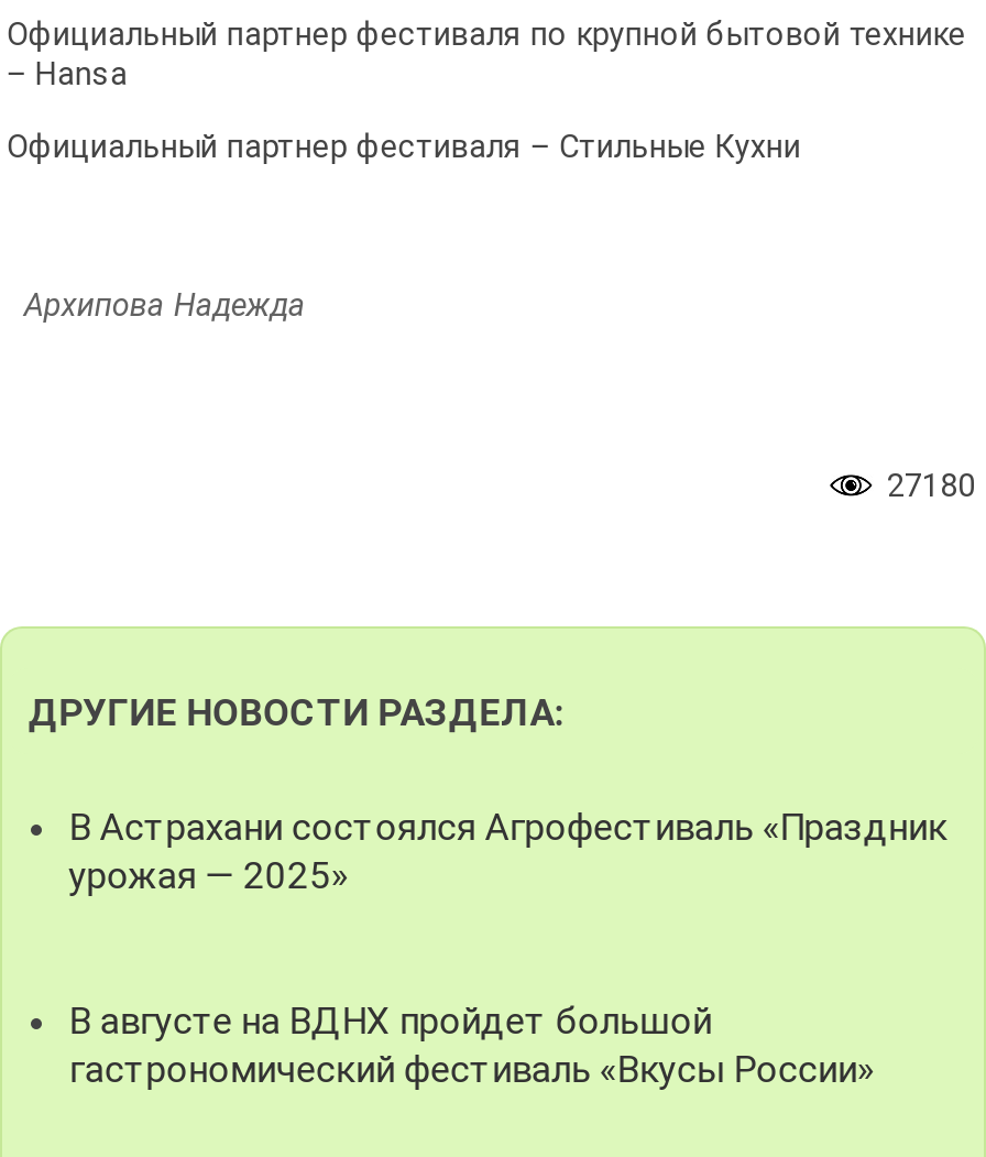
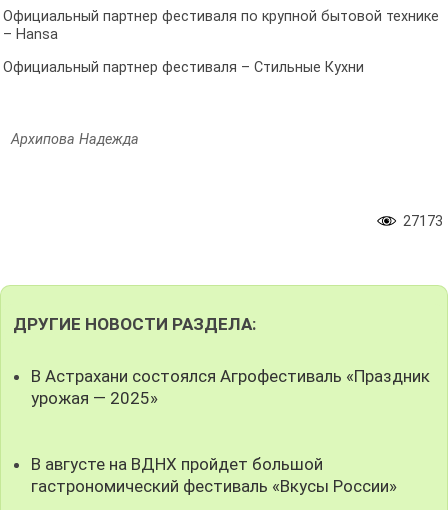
- 27180
+ 27173
